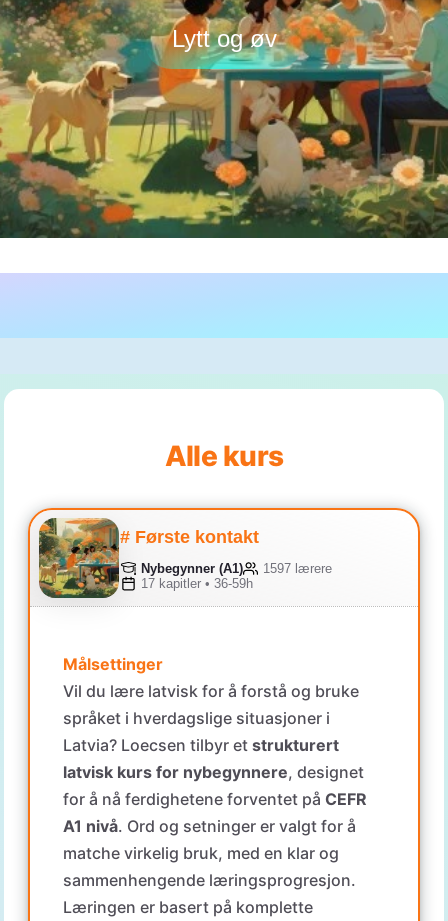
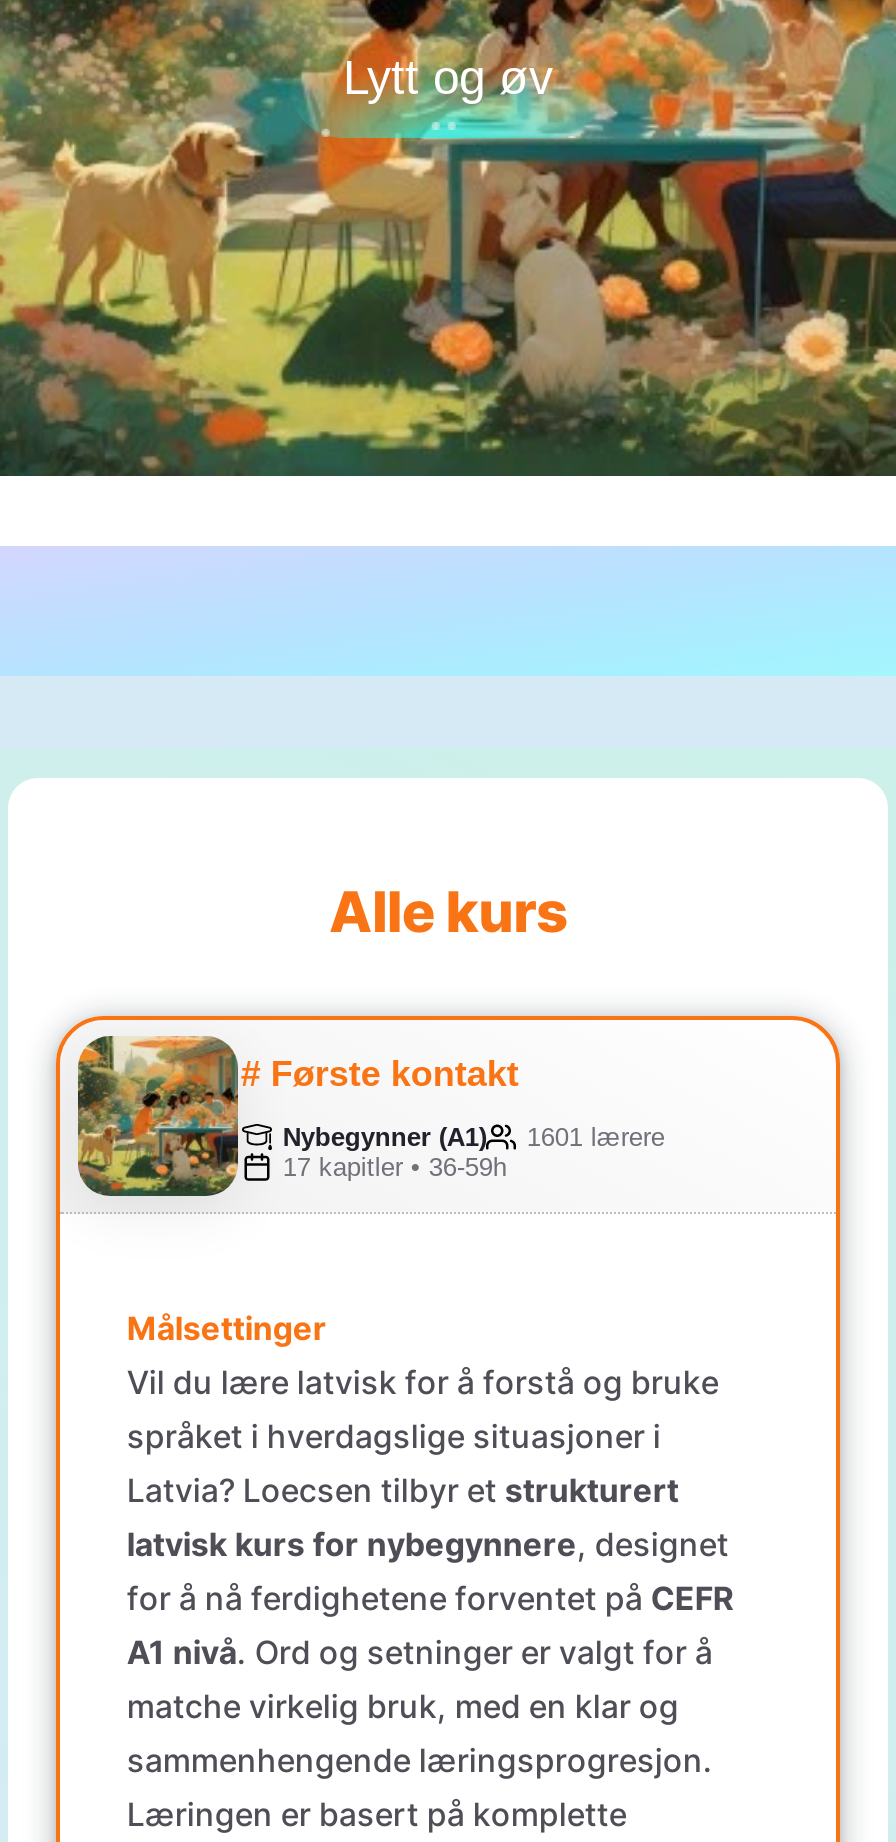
- Nybegynner (A1) 1597 lærere
+ Nybegynner (A1) 1601 lærere
